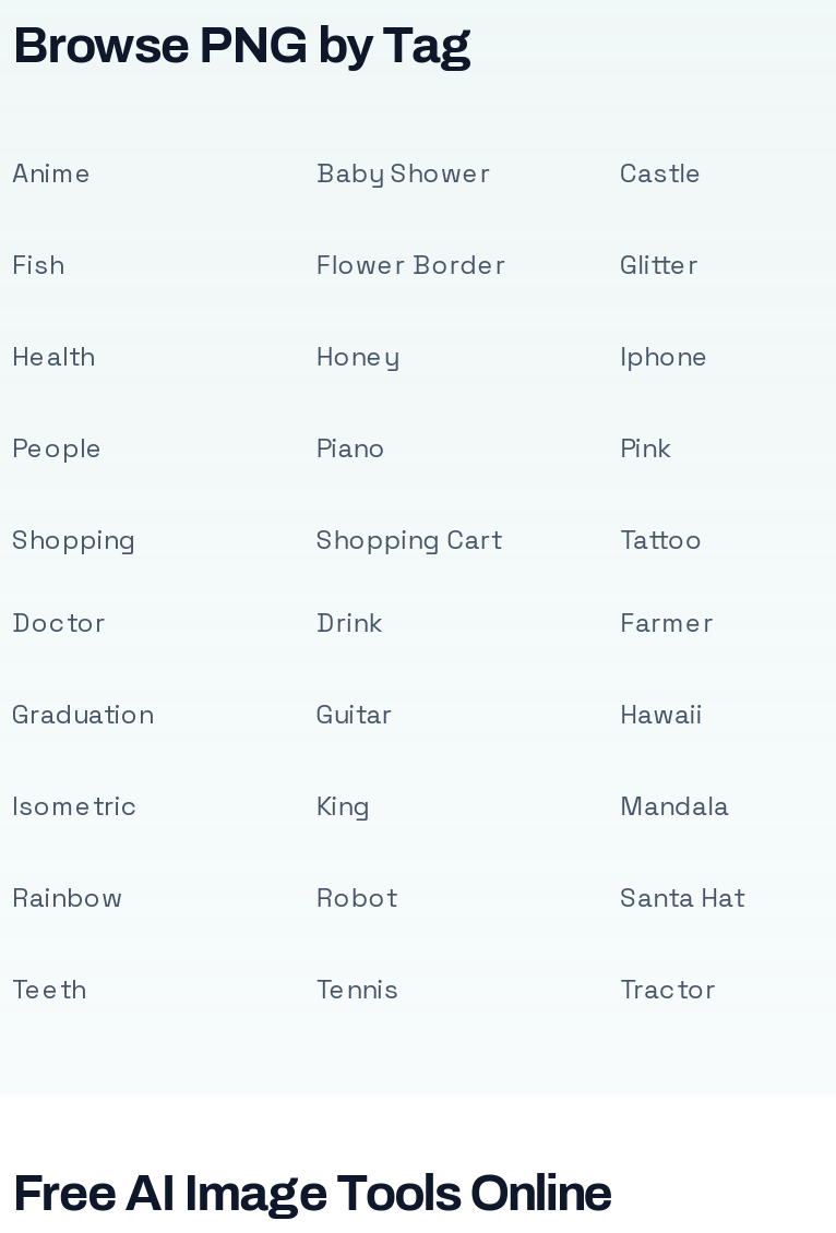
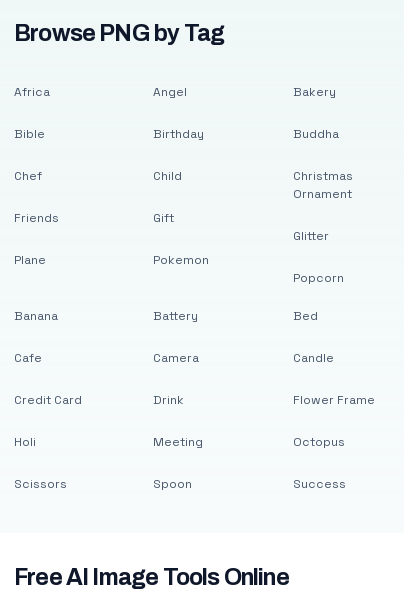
- Anime
- Fish
- Health
- People
- Shopping
+ Africa
+ Bible
+ Chef
+ Friends
+ Plane

- Baby Shower
- Flower Border
- Honey
- Piano
- Shopping Cart
+ Angel
+ Birthday
+ Child
+ Gift
+ Pokemon

- Castle
+ Bakery
+ Buddha
+ Christmas
+ Ornament

moved down: Glitter

- Iphone
+ Popcorn

- Pink
+ Banana

- Tattoo
+ Cafe

- Doctor
+ Credit Card

moved down: Drink

- Farmer
- Hawaii
- Mandala
- Santa Hat
- Tractor
+ Bed
+ Candle
+ Flower Frame
+ Octopus
+ Success

- Graduation
+ Holi

- Guitar
- King
- Robot
- Tennis
+ Meeting
+ Spoon

- Isometric
+ Scissors

- Rainbow
+ Battery

- Teeth
+ Camera
